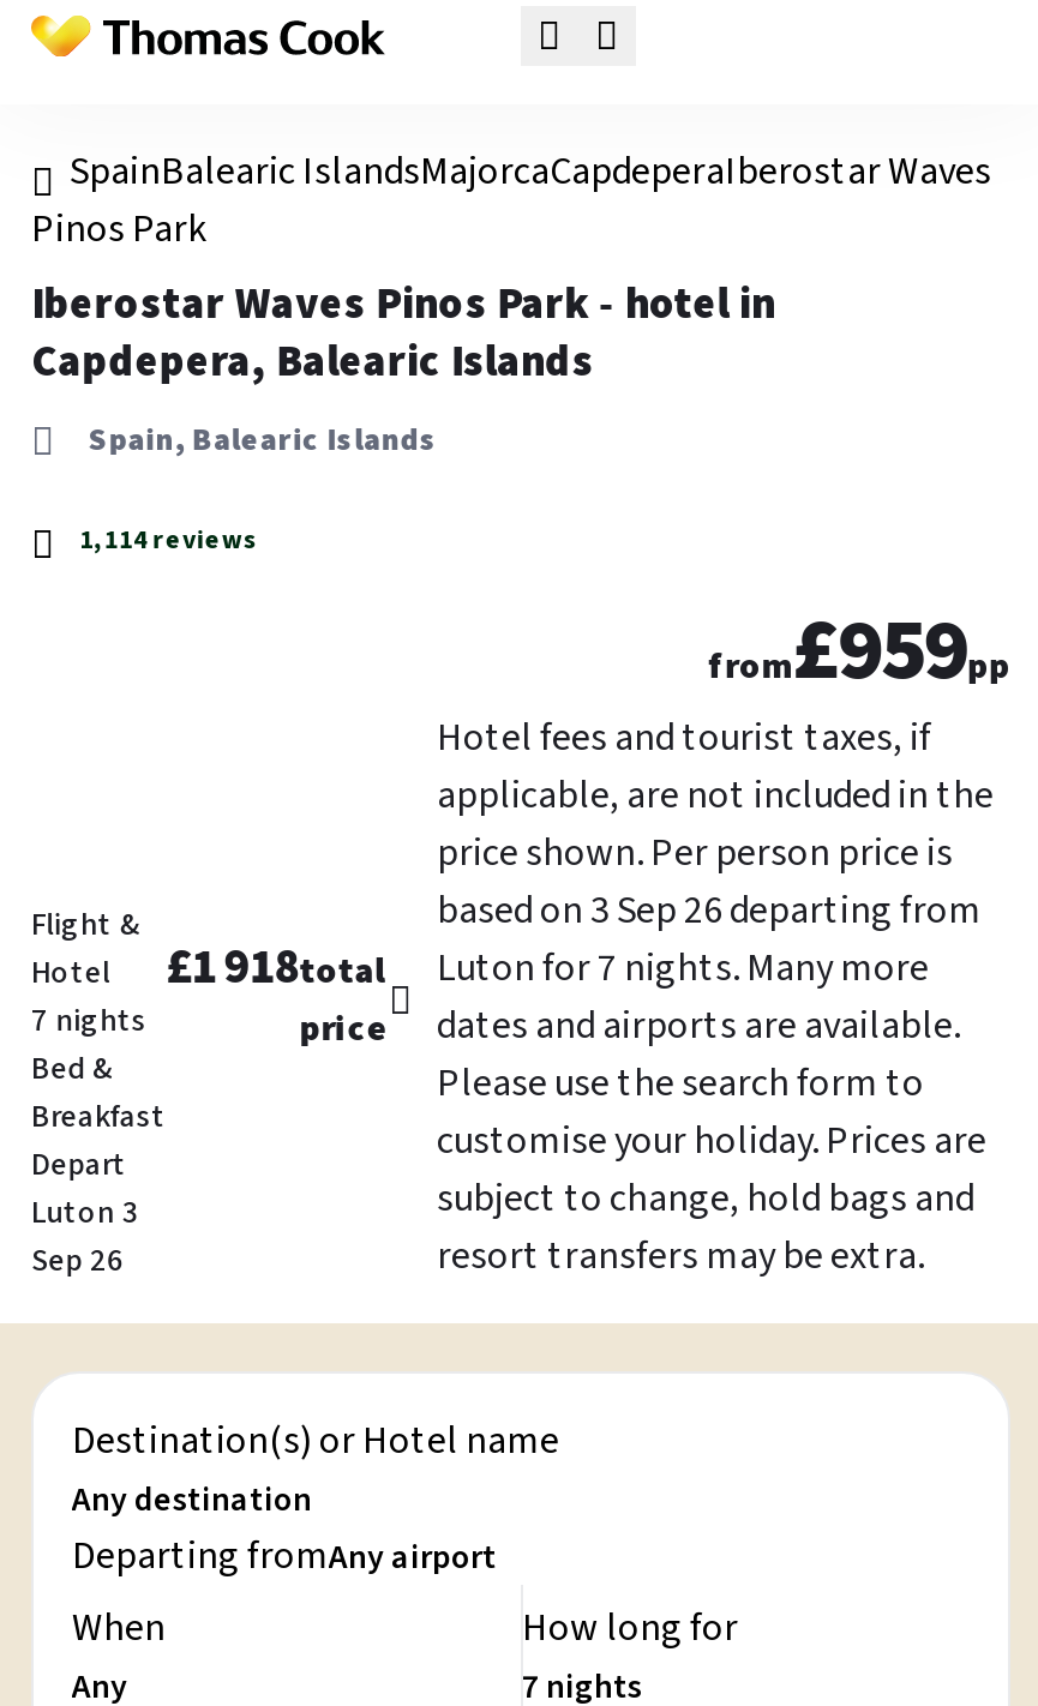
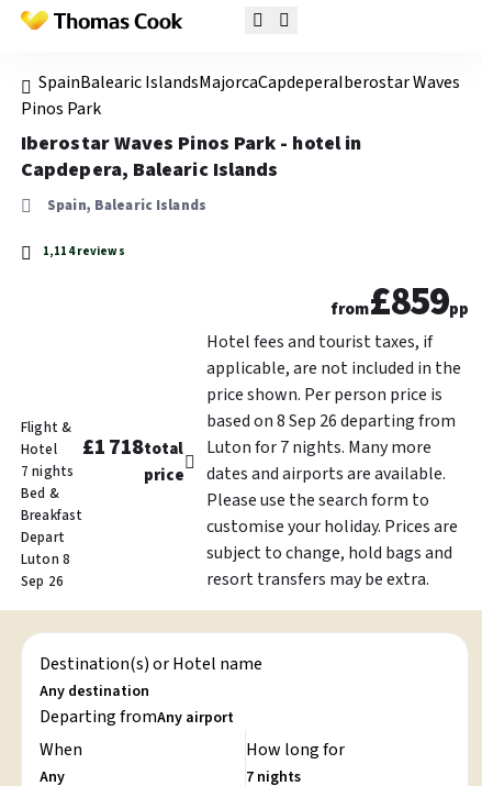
- from£959pp
+ from£859pp

- based on 3 Sep 26 departing from
+ based on 8 Sep 26 departing from

- Hotel £1 918total Luton for 7 nights. Many more
+ Hotel £1 718total Luton for 7 nights. Many more

- Luton 3
+ Luton 8
